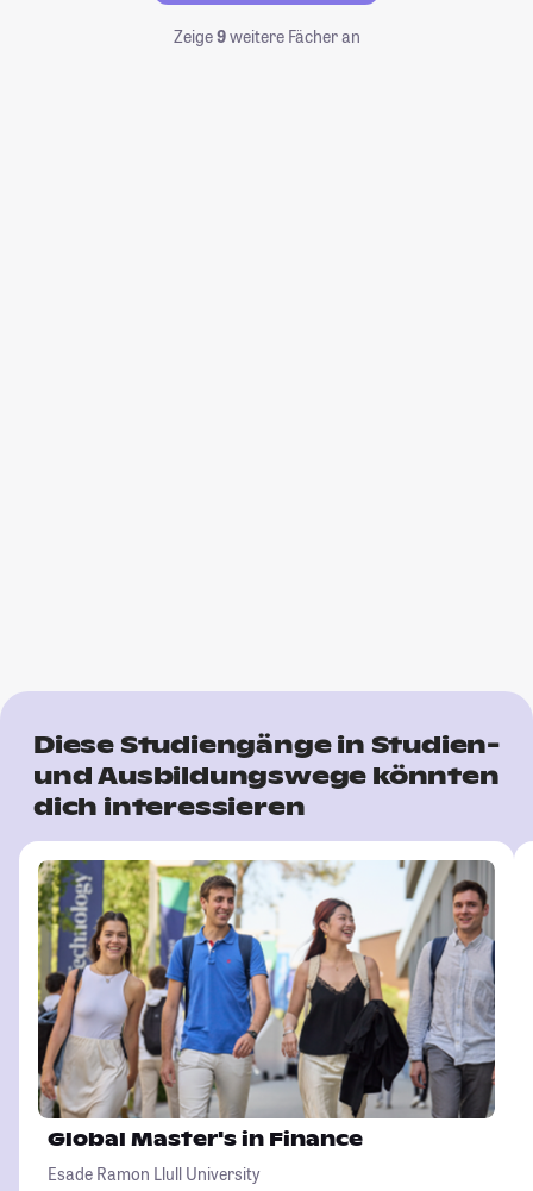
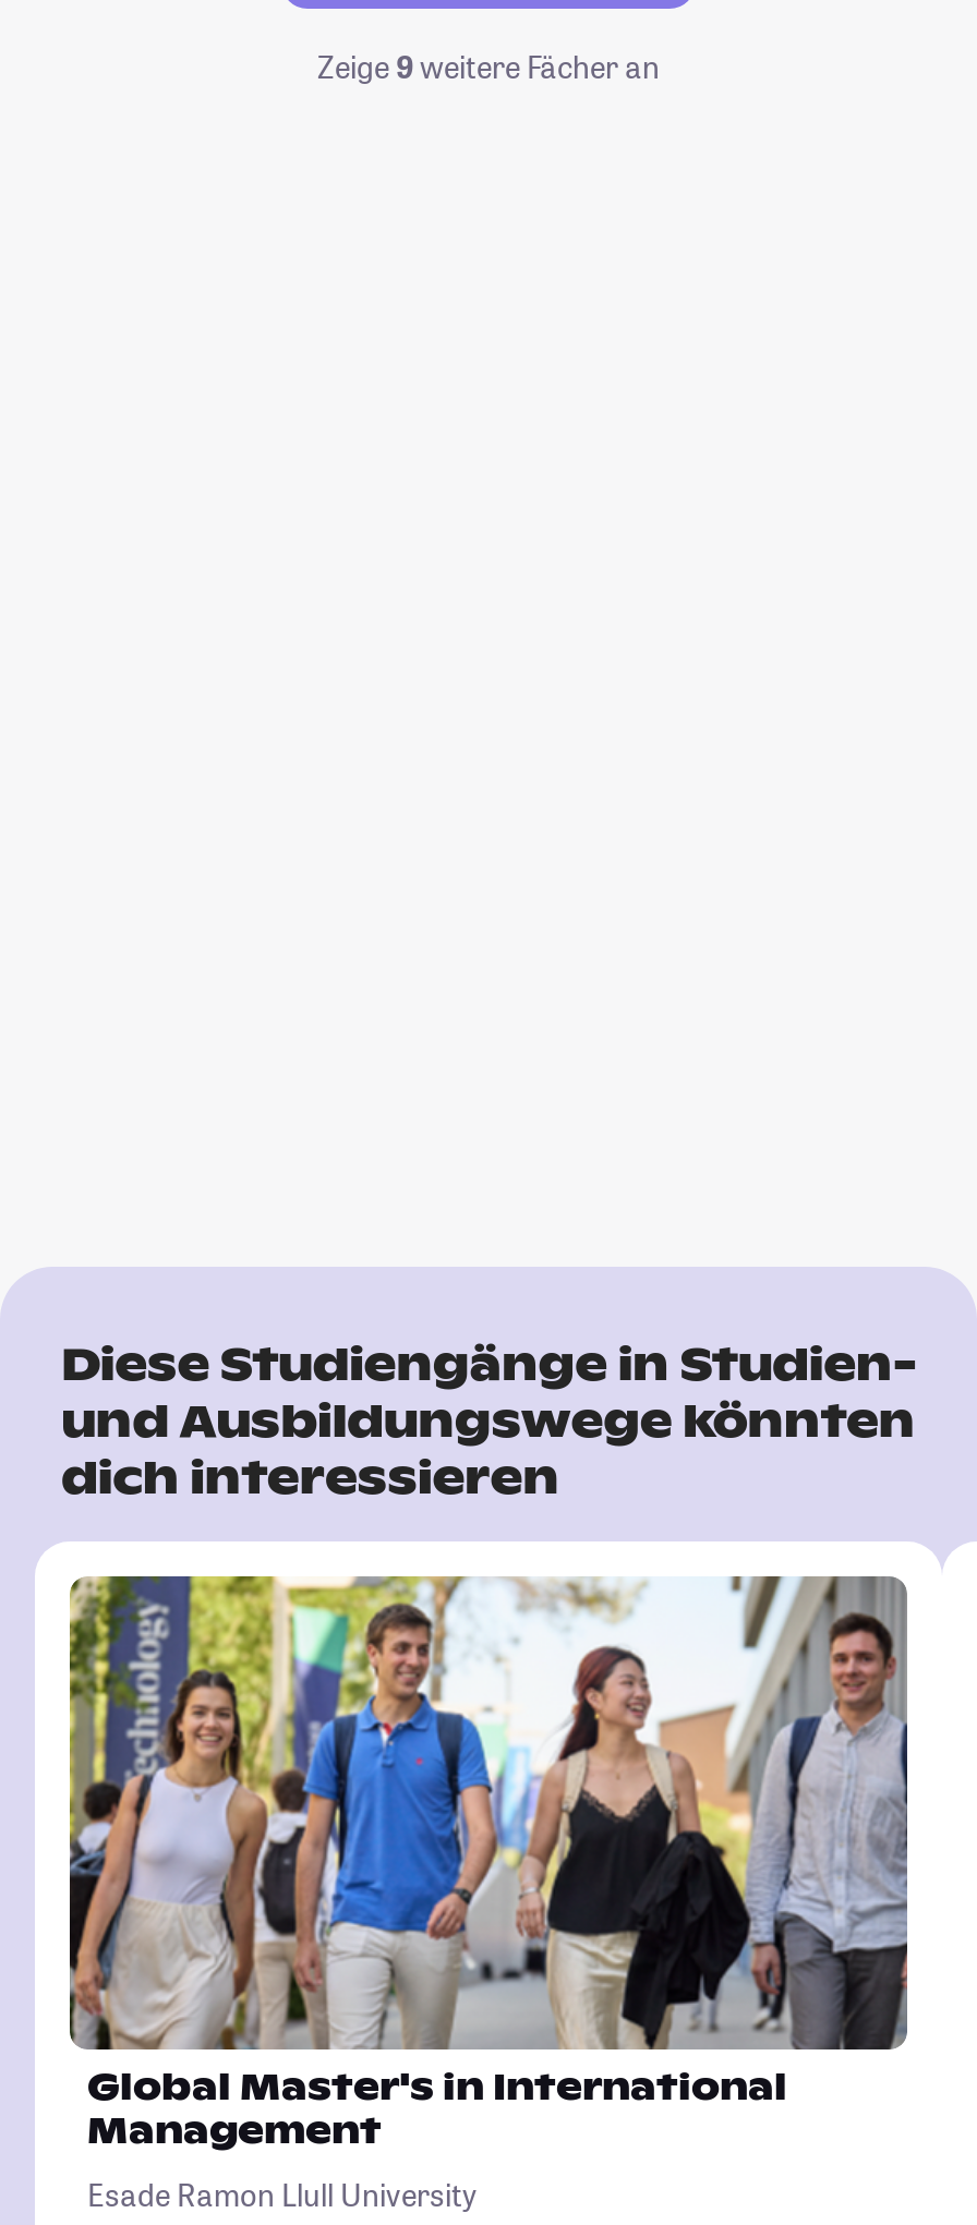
- Global Master's in Finance
+ Global Master's in International
+ Management
